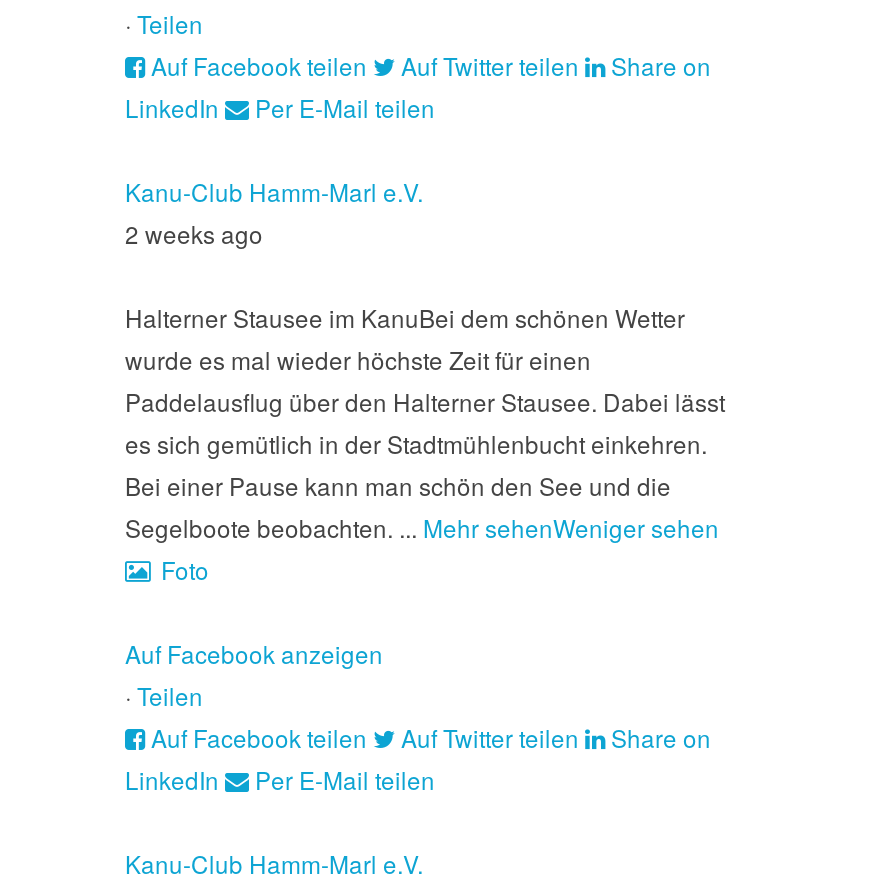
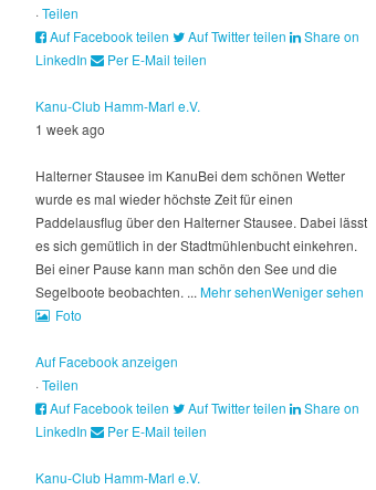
- 2 weeks ago
+ 1 week ago
